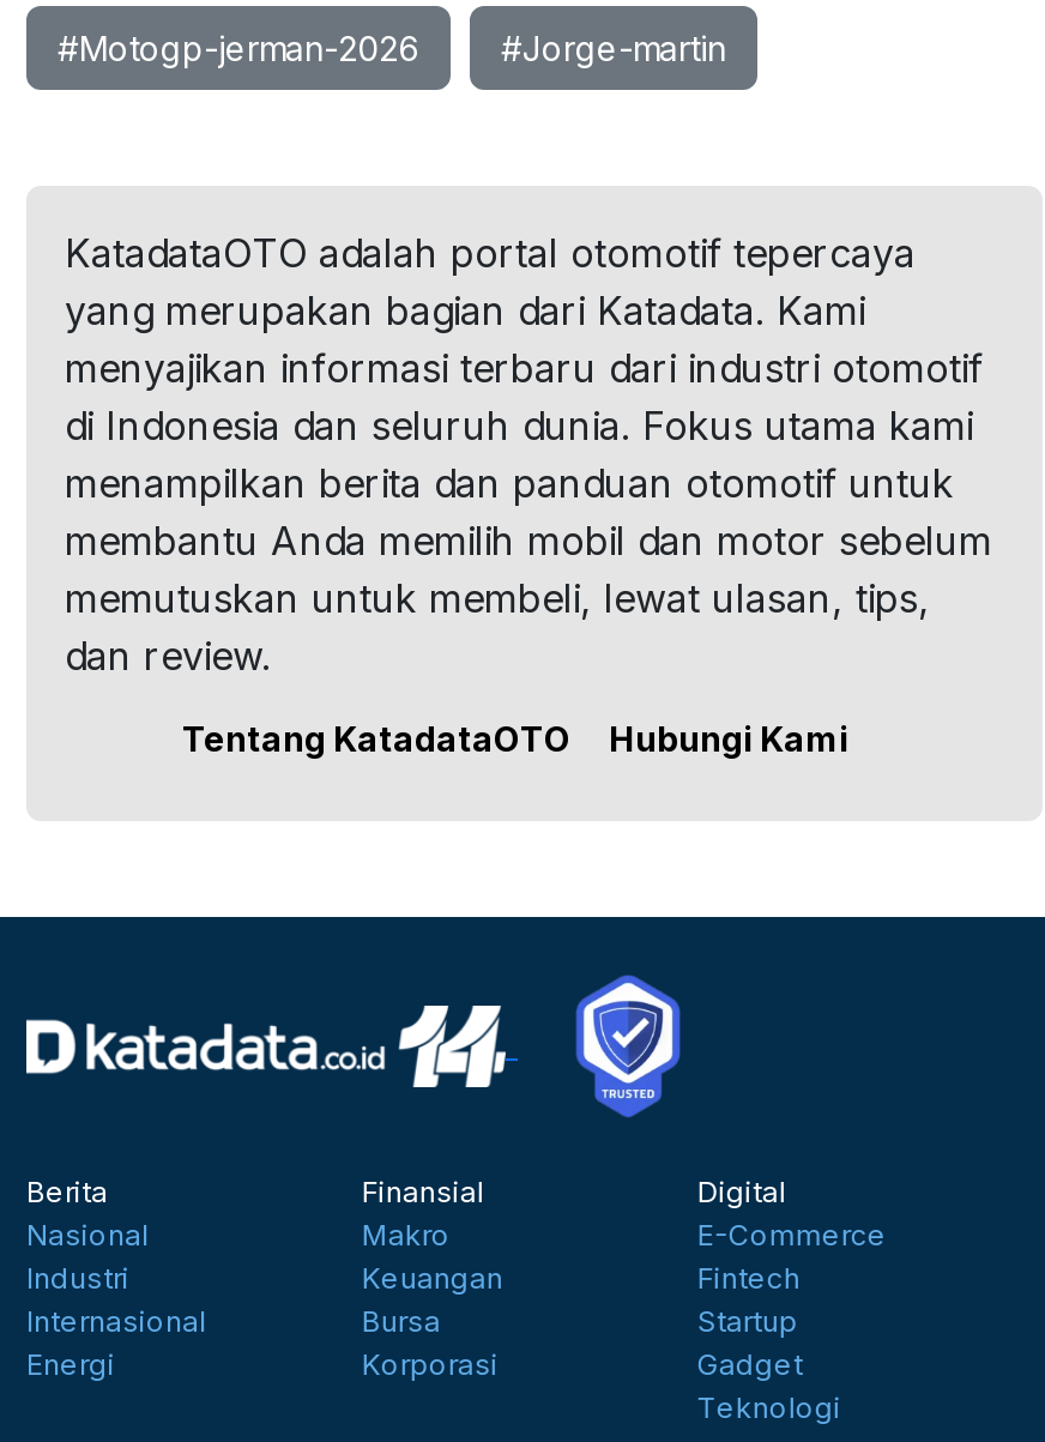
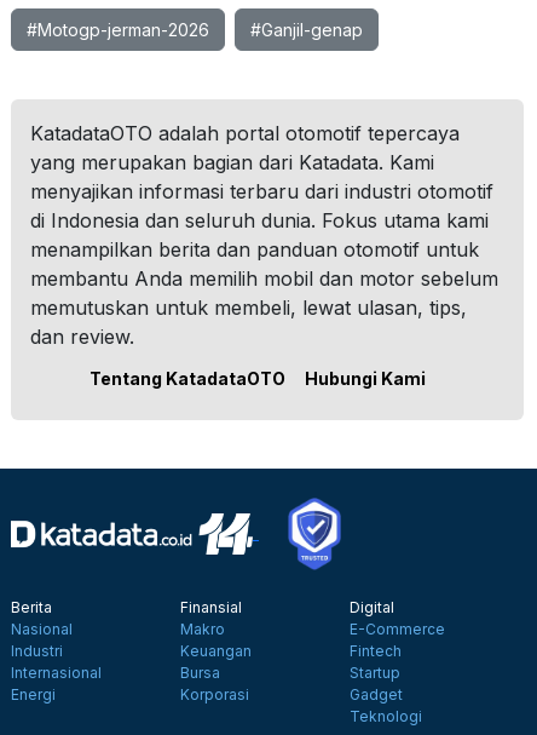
- #Jorge-martin
+ #Ganjil-genap
